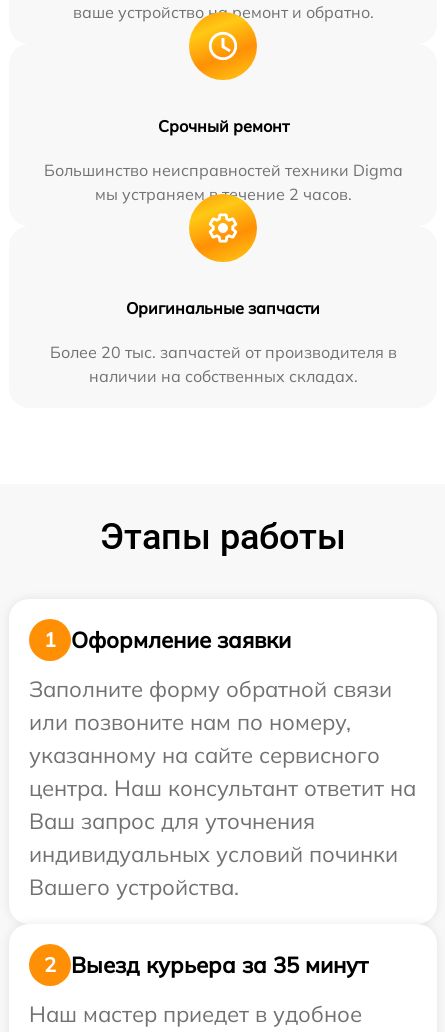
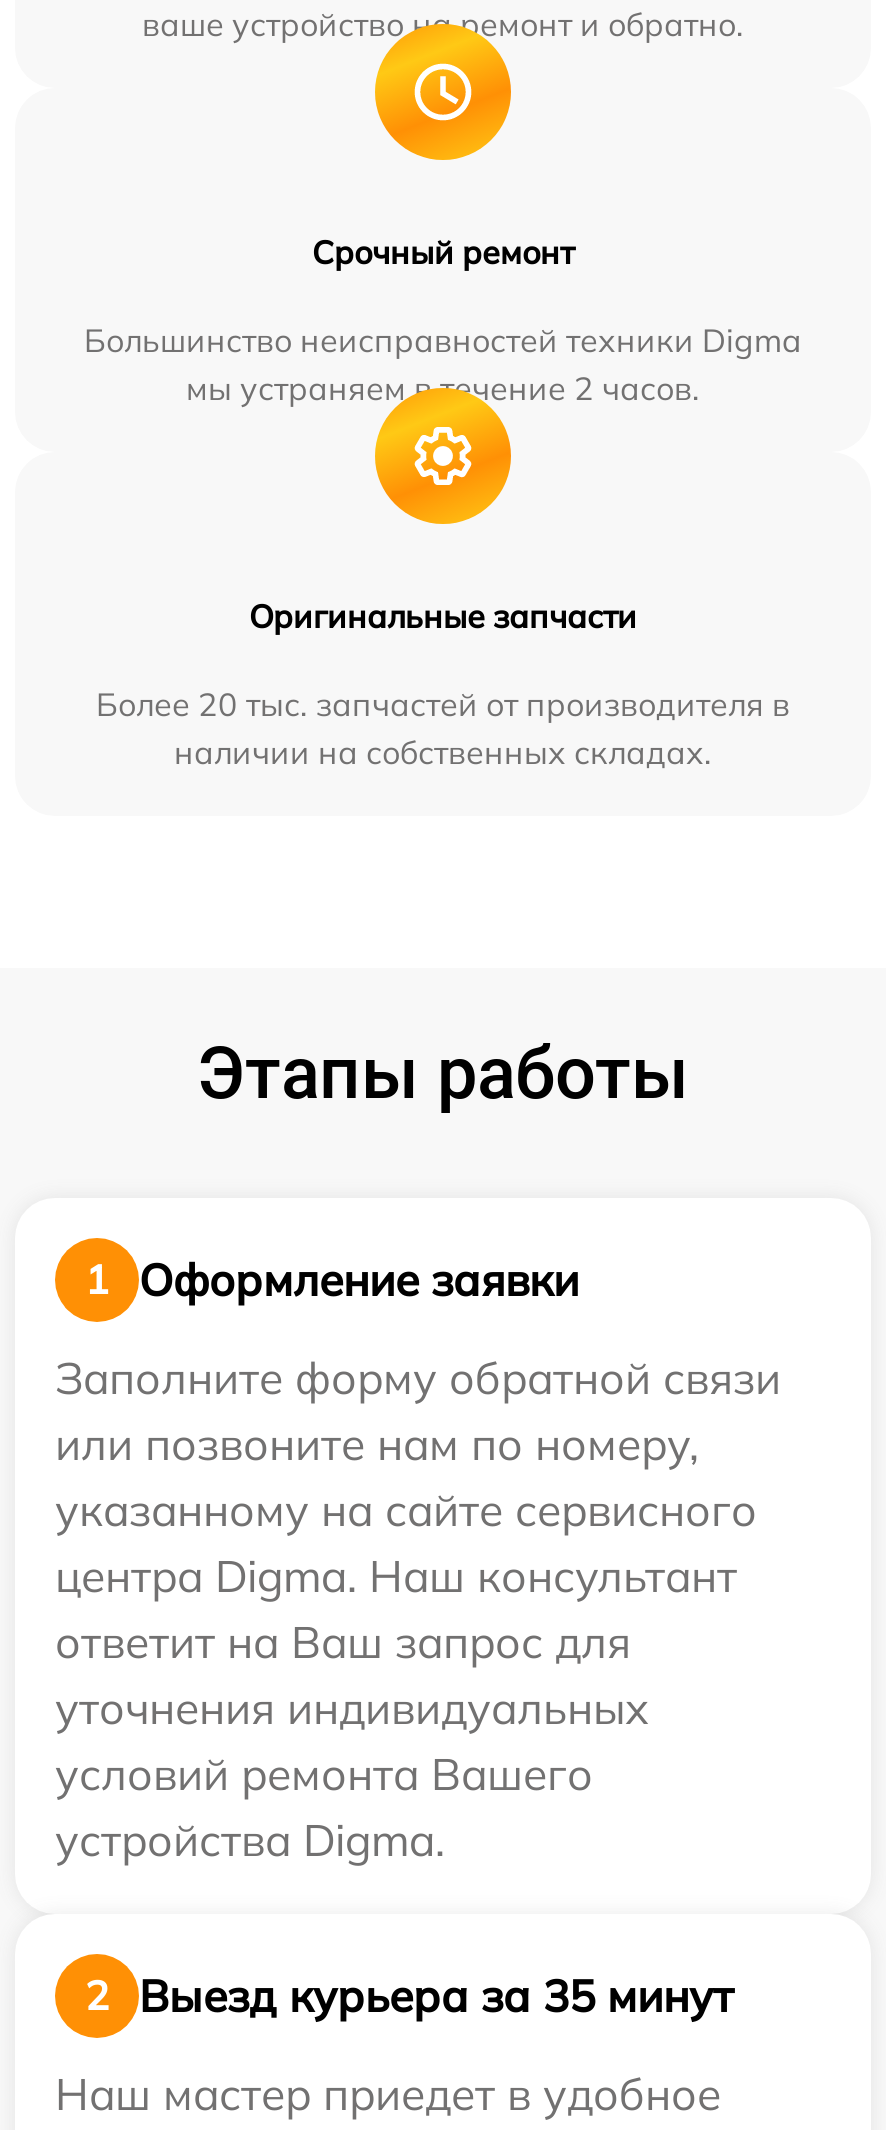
- центра. Наш консультант ответит на
- Ваш запрос для уточнения
- индивидуальных условий починки
- Вашего устройства.
+ центра Digma. Наш консультант
+ ответит на Ваш запрос для
+ уточнения индивидуальных
+ условий ремонта Вашего
+ устройства Digma.
